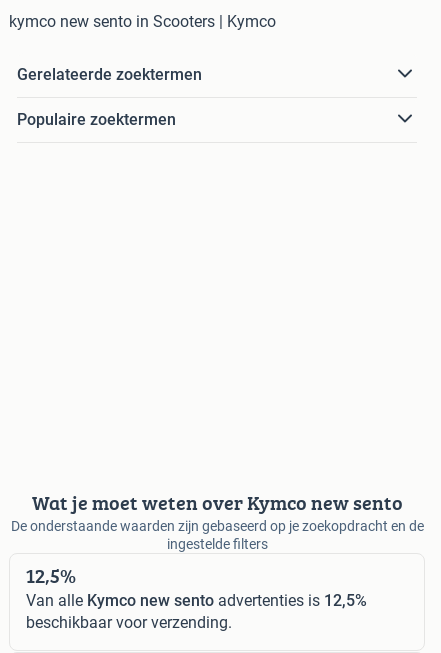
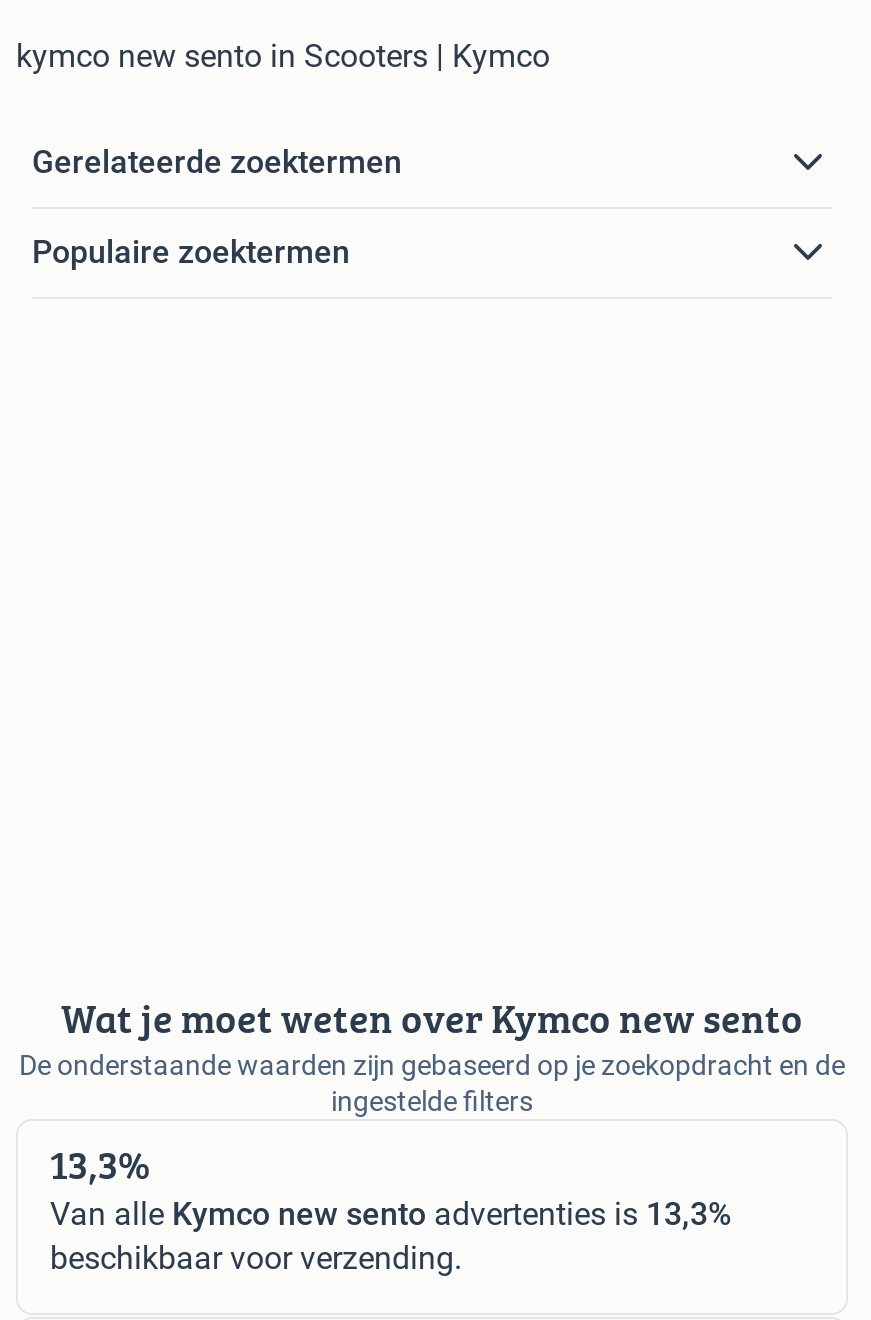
- 12,5%
+ 13,3%

- Van alle Kymco new sento advertenties is 12,5%
+ Van alle Kymco new sento advertenties is 13,3%
